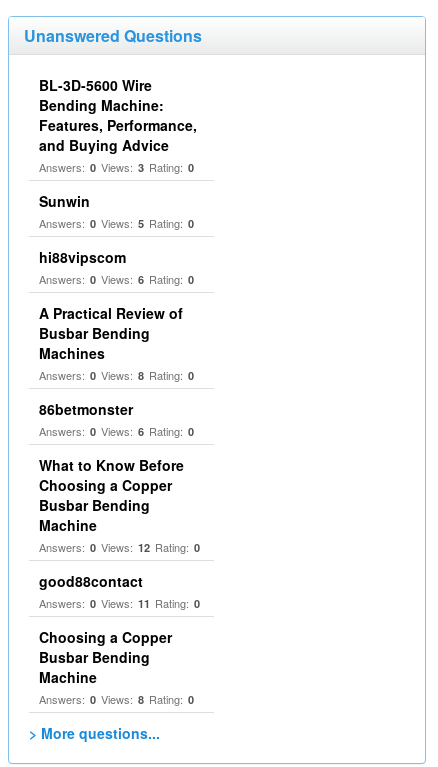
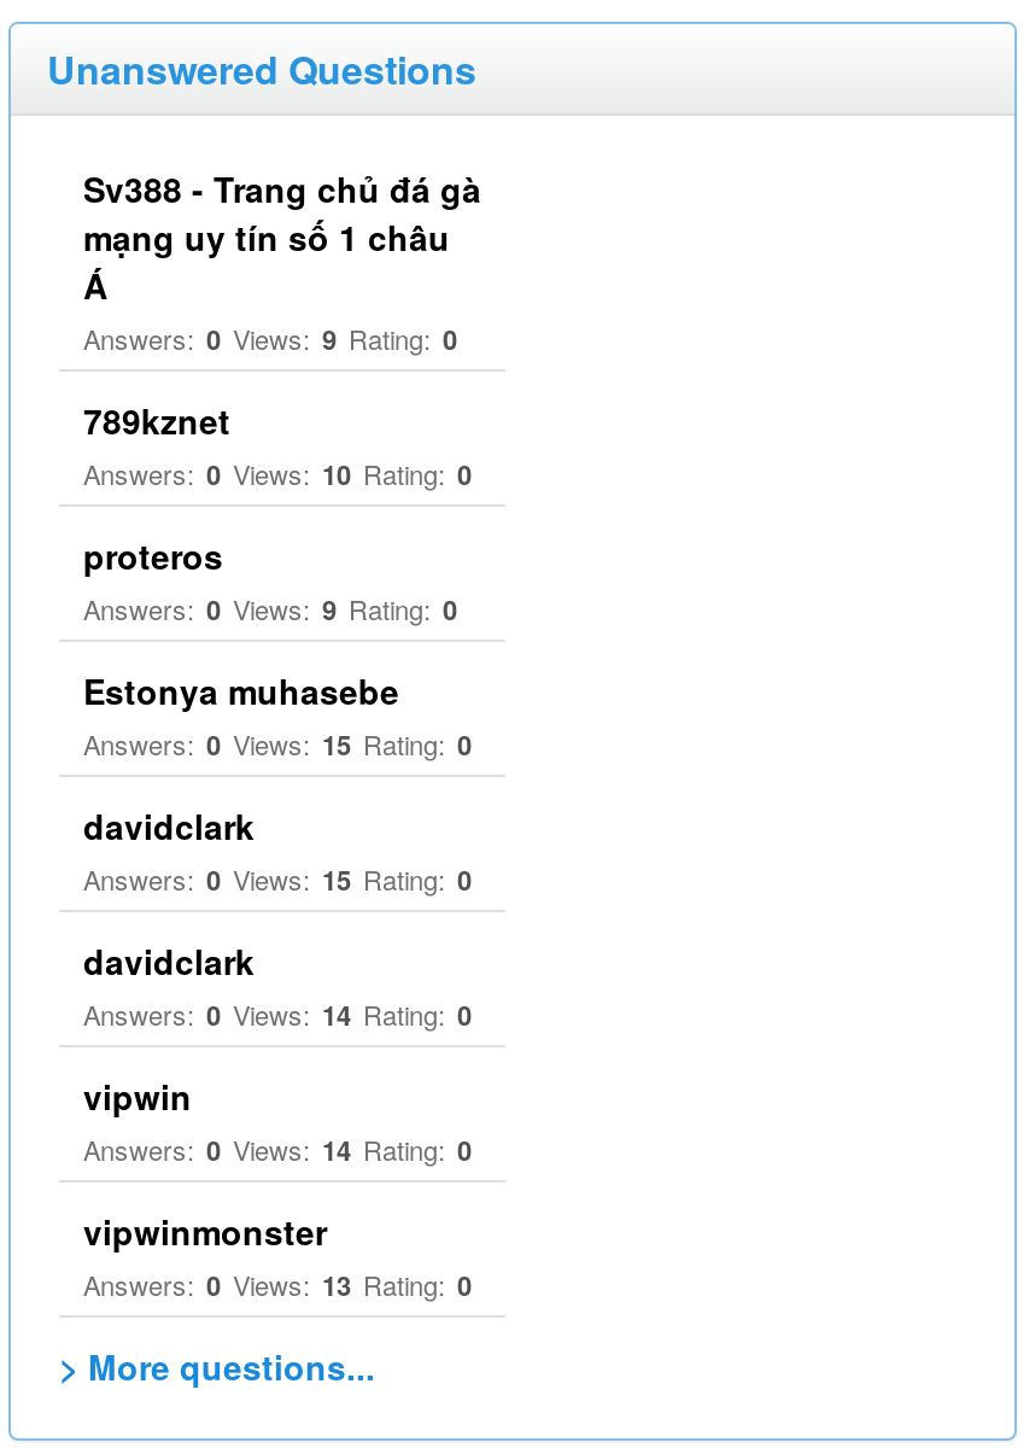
- BL-3D-5600 Wire
- Bending Machine:
- Features, Performance,
- and Buying Advice
- Answers: 0 Views: 3 Rating: 0
+ Sv388 - Trang chủ đá gà
+ mạng uy tín số 1 châu
+ Á
+ Answers: 0 Views: 9 Rating: 0

- Sunwin
- Answers: 0 Views: 5 Rating: 0
+ 789kznet
+ Answers: 0 Views: 10 Rating: 0

- hi88vipscom
- Answers: 0 Views: 6 Rating: 0
+ proteros
+ Answers: 0 Views: 9 Rating: 0

- A Practical Review of
- Busbar Bending
- Machines
- Answers: 0 Views: 8 Rating: 0
+ Estonya muhasebe
+ Answers: 0 Views: 15 Rating: 0

- 86betmonster
- Answers: 0 Views: 6 Rating: 0
+ davidclark
+ Answers: 0 Views: 15 Rating: 0

- What to Know Before
- Choosing a Copper
- Busbar Bending
- Machine
- Answers: 0 Views: 12 Rating: 0
+ davidclark
+ Answers: 0 Views: 14 Rating: 0

- good88contact
- Answers: 0 Views: 11 Rating: 0
+ vipwin
+ Answers: 0 Views: 14 Rating: 0

- Choosing a Copper
- Busbar Bending
- Machine
- Answers: 0 Views: 8 Rating: 0
+ vipwinmonster
+ Answers: 0 Views: 13 Rating: 0
